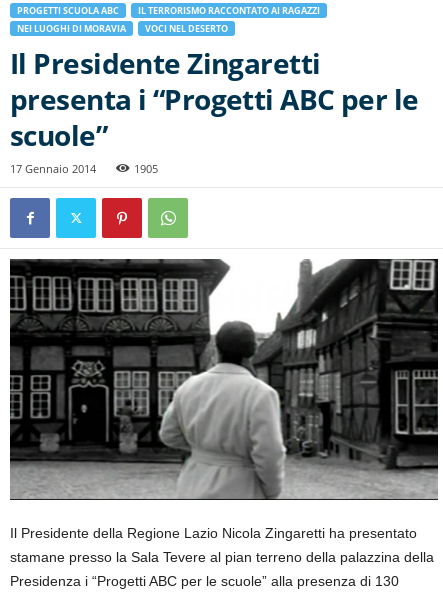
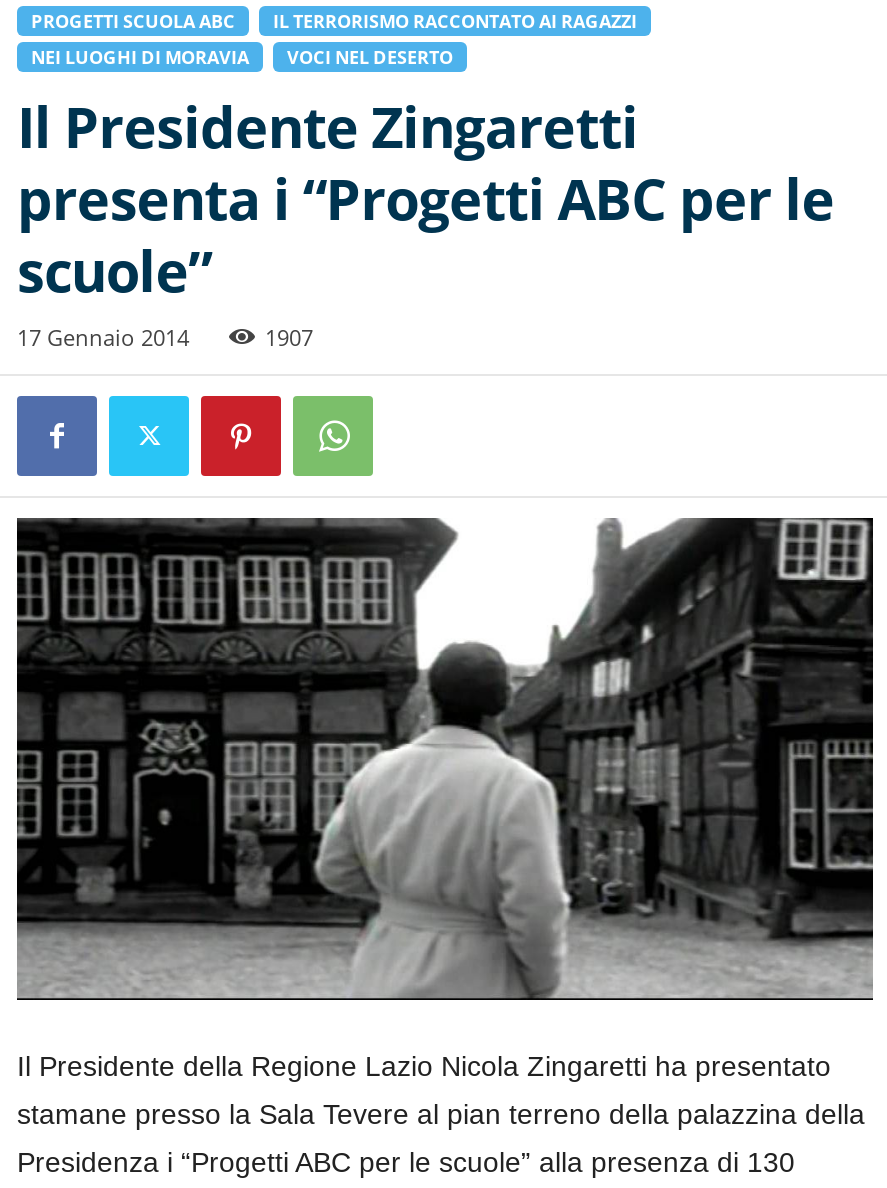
- 1905
+ 1907
